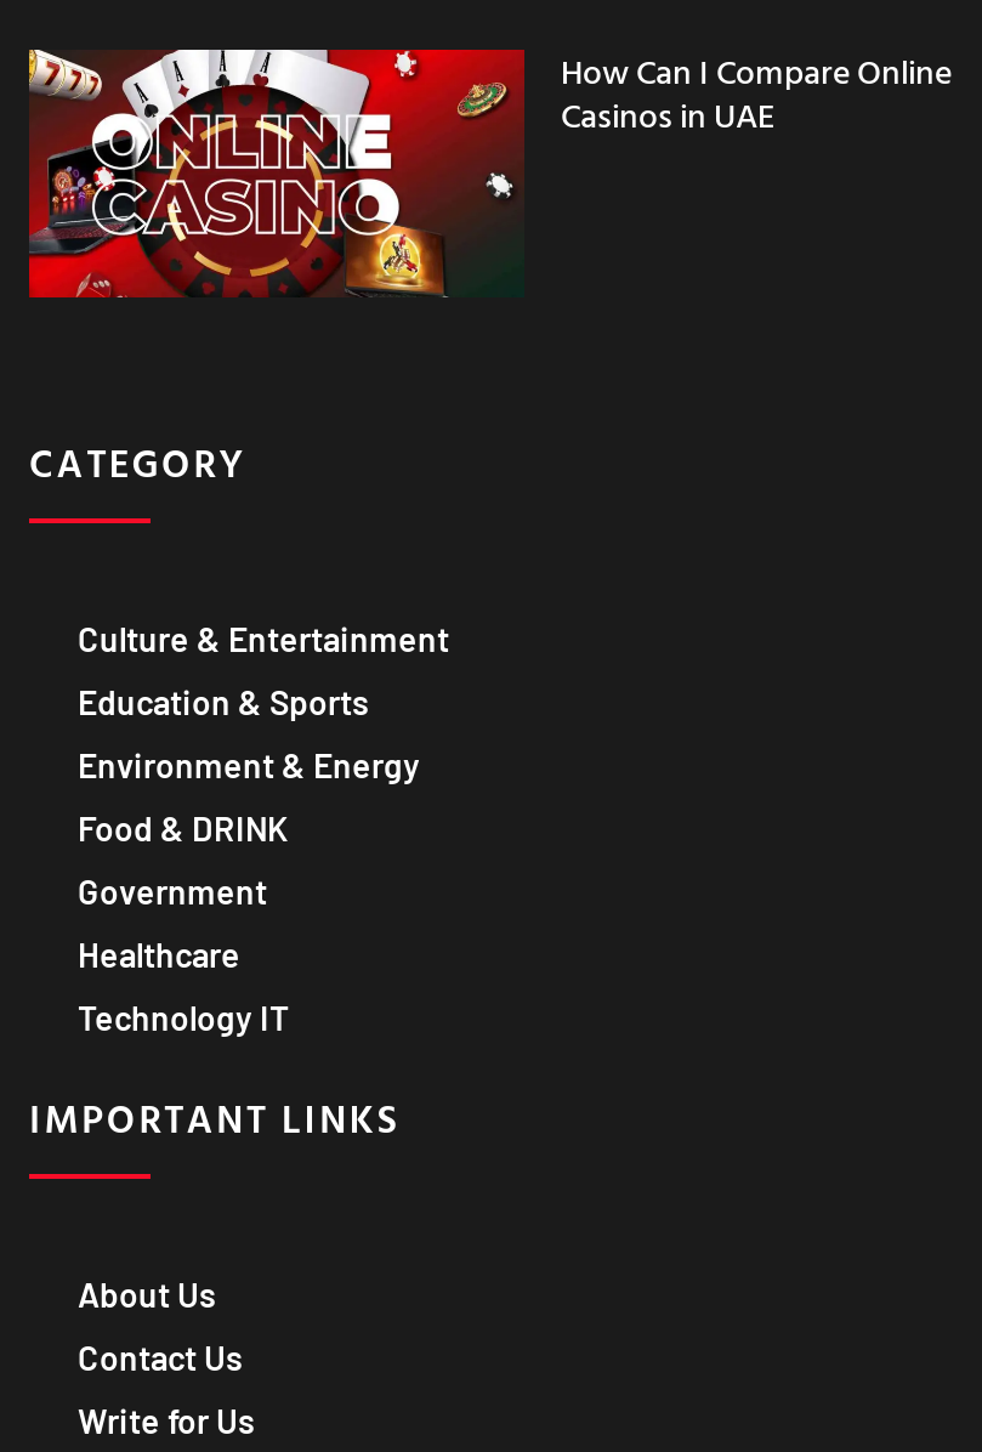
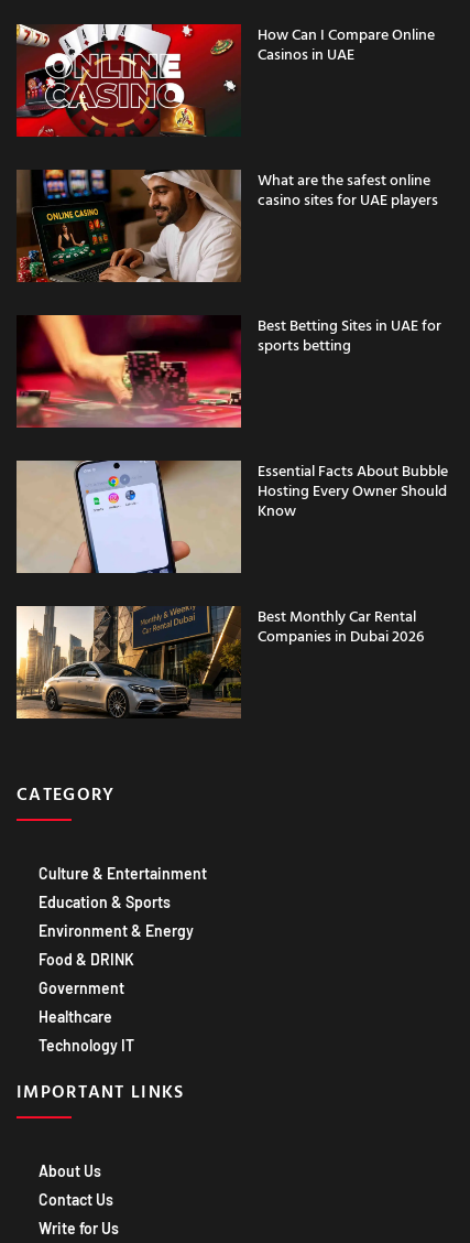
+ [image]
+ Best Betting Sites in UAE for
+ sports betting

+ [image]
+ Essential Facts About Bubble
+ Hosting Every Owner Should
+ Know

+ [image]
+ Best Monthly Car Rental
+ Companies in Dubai 2026

+ [image]
+ What are the safest online
+ casino sites for UAE players
